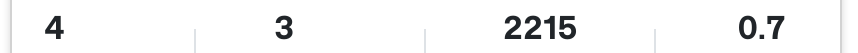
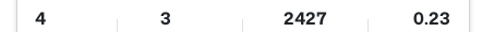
- 2215
+ 2427

- 0.7
+ 0.23
